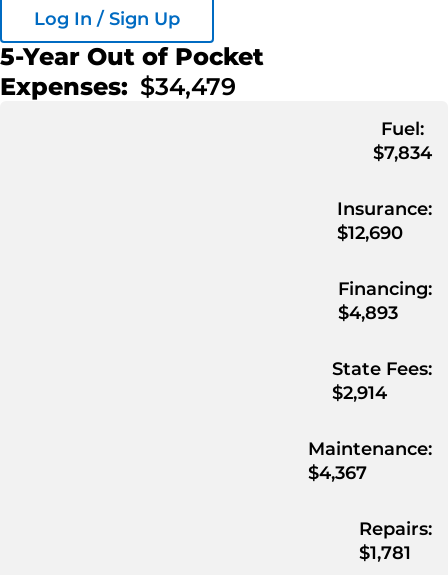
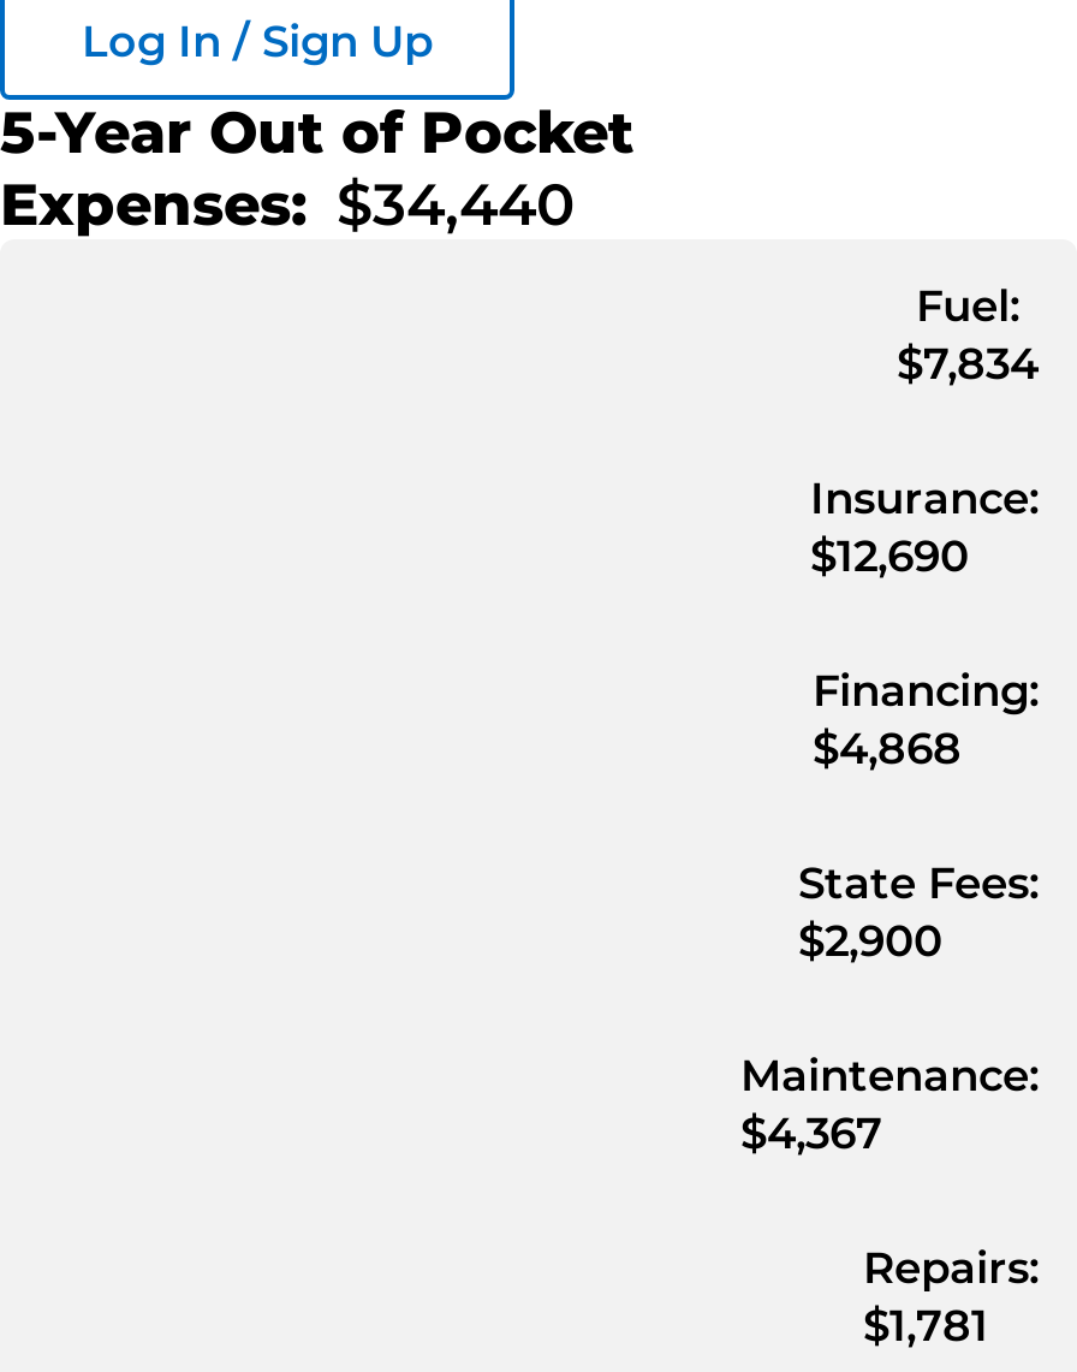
- Expenses: $34,479
+ Expenses: $34,440

- $4,893
+ $4,868

- $2,914
+ $2,900
